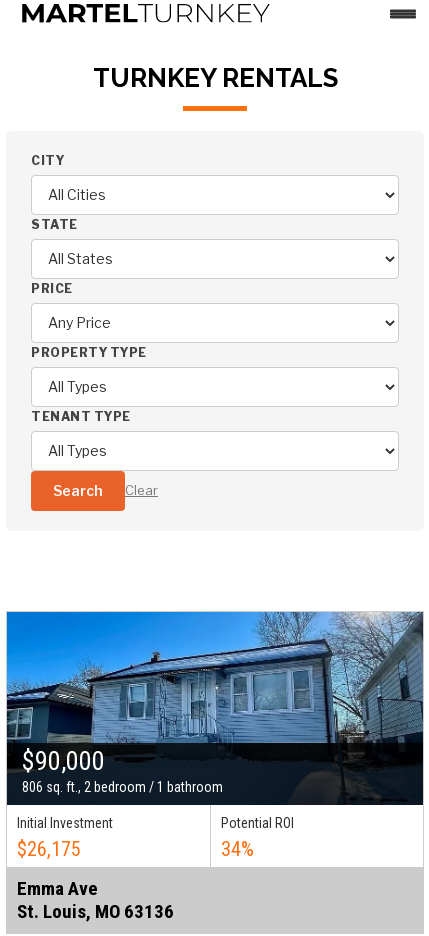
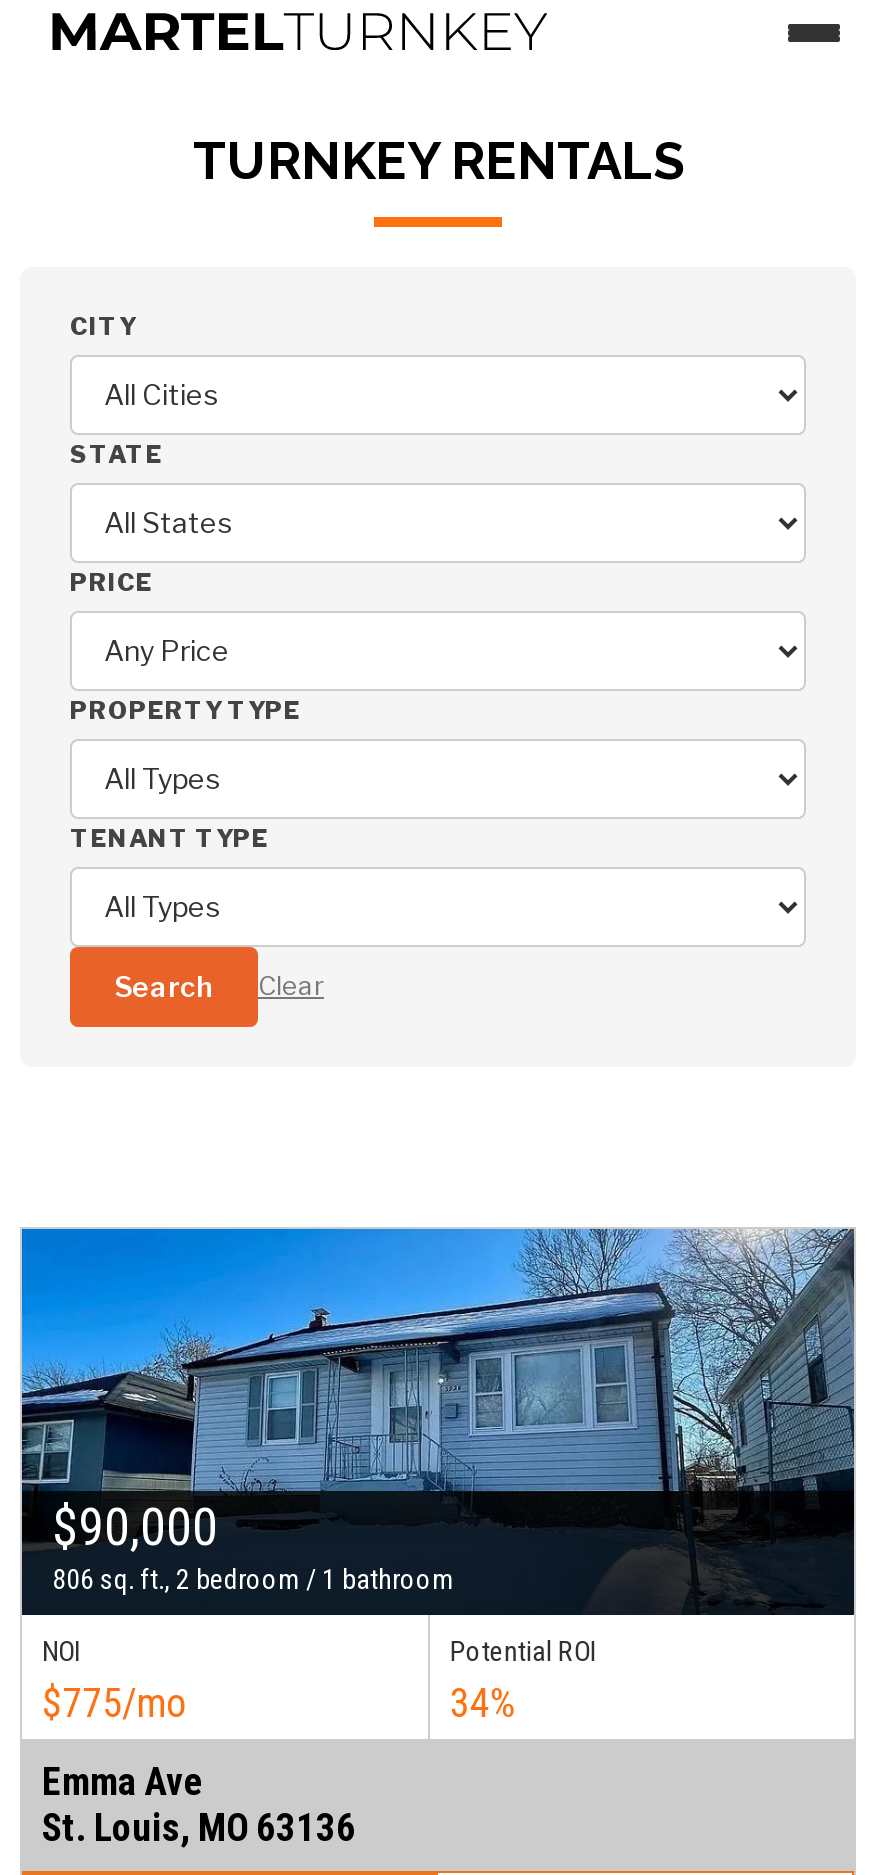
- Initial Investment
- $26,175
+ NOI
+ $775/mo
